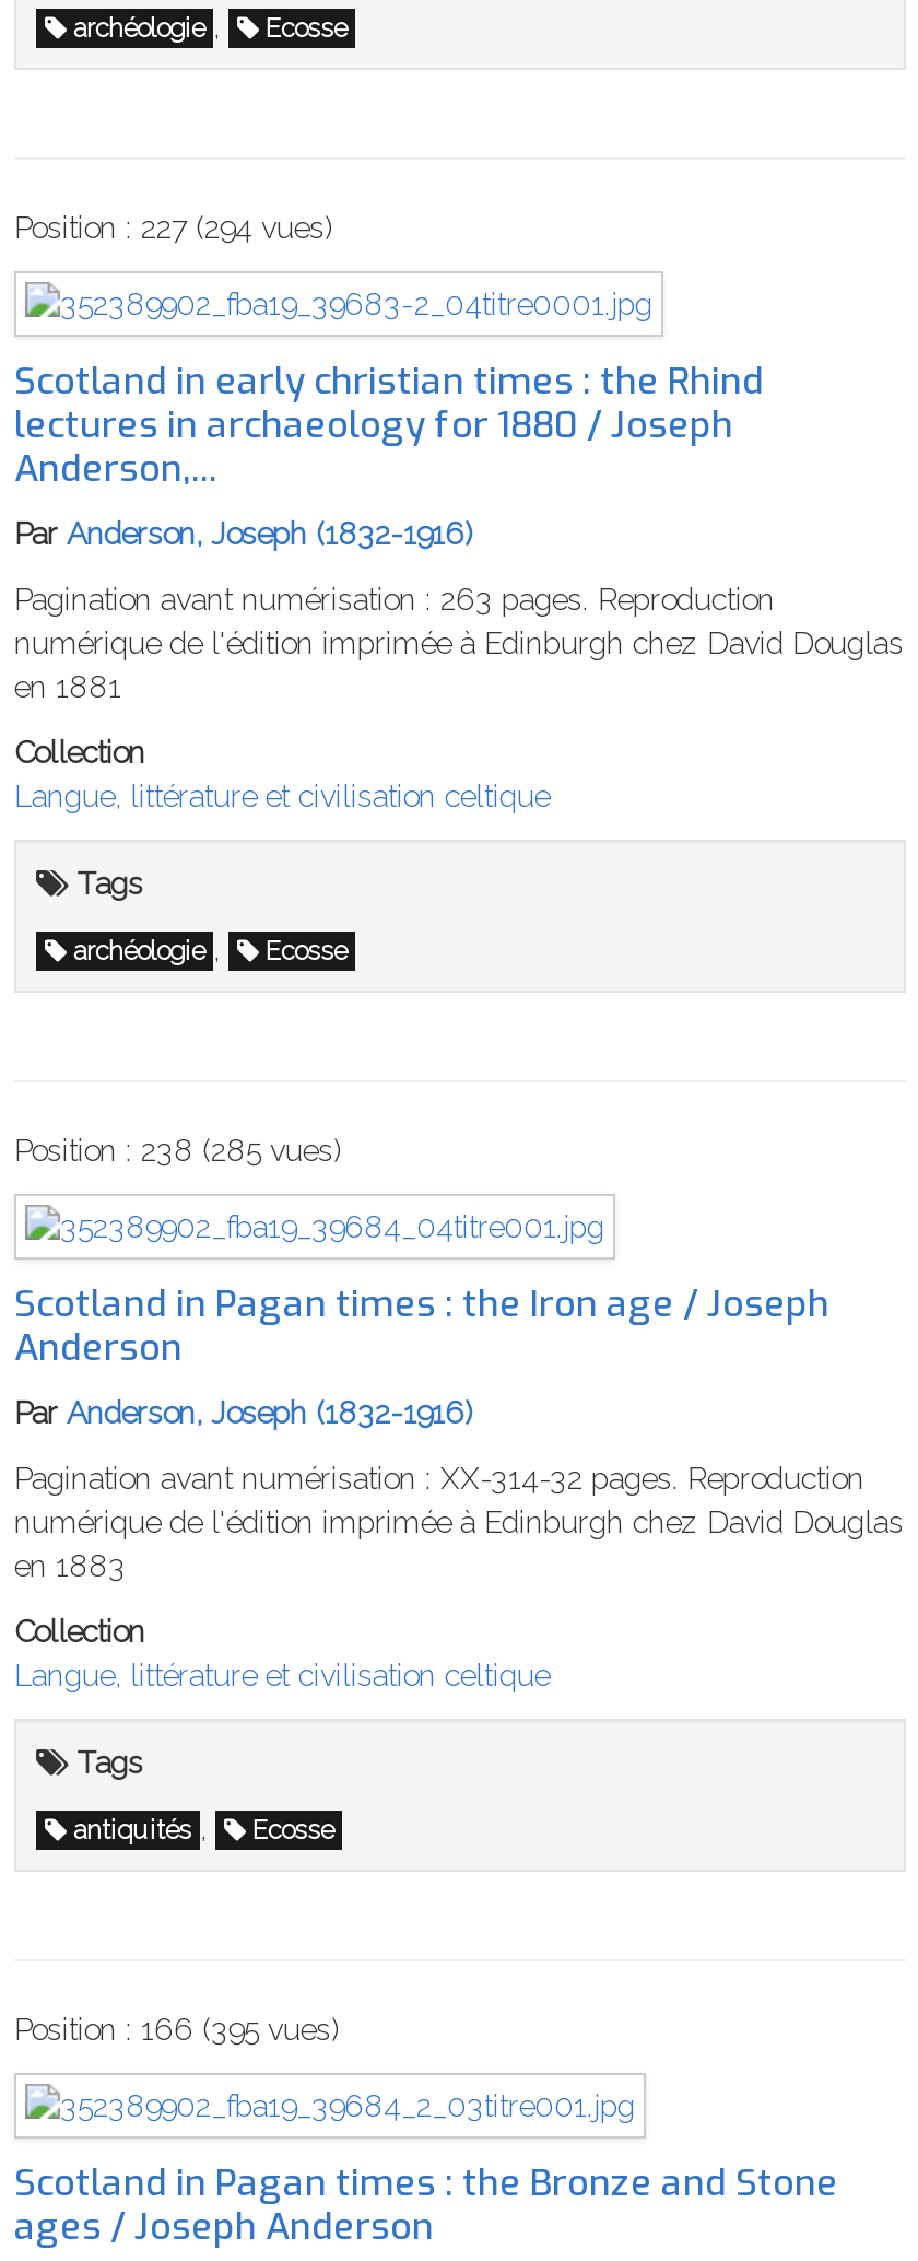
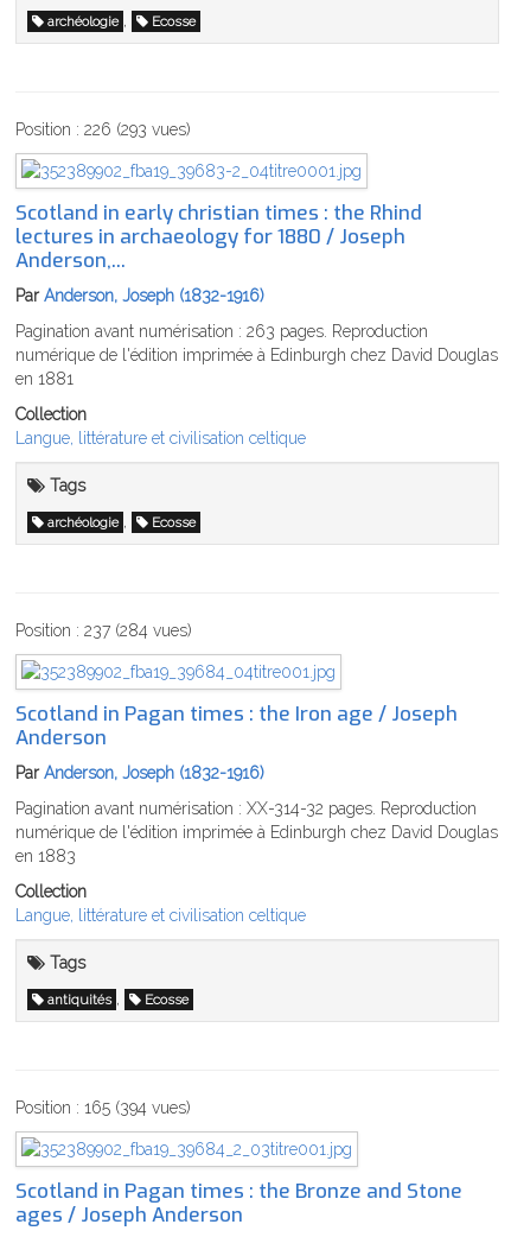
- Position : 227 (294 vues)
+ Position : 226 (293 vues)

- Position : 238 (285 vues)
+ Position : 237 (284 vues)

- Position : 166 (395 vues)
+ Position : 165 (394 vues)
